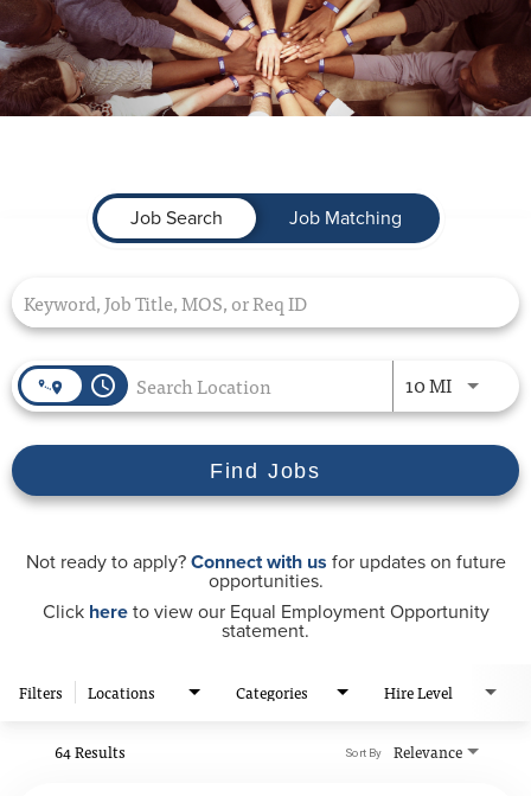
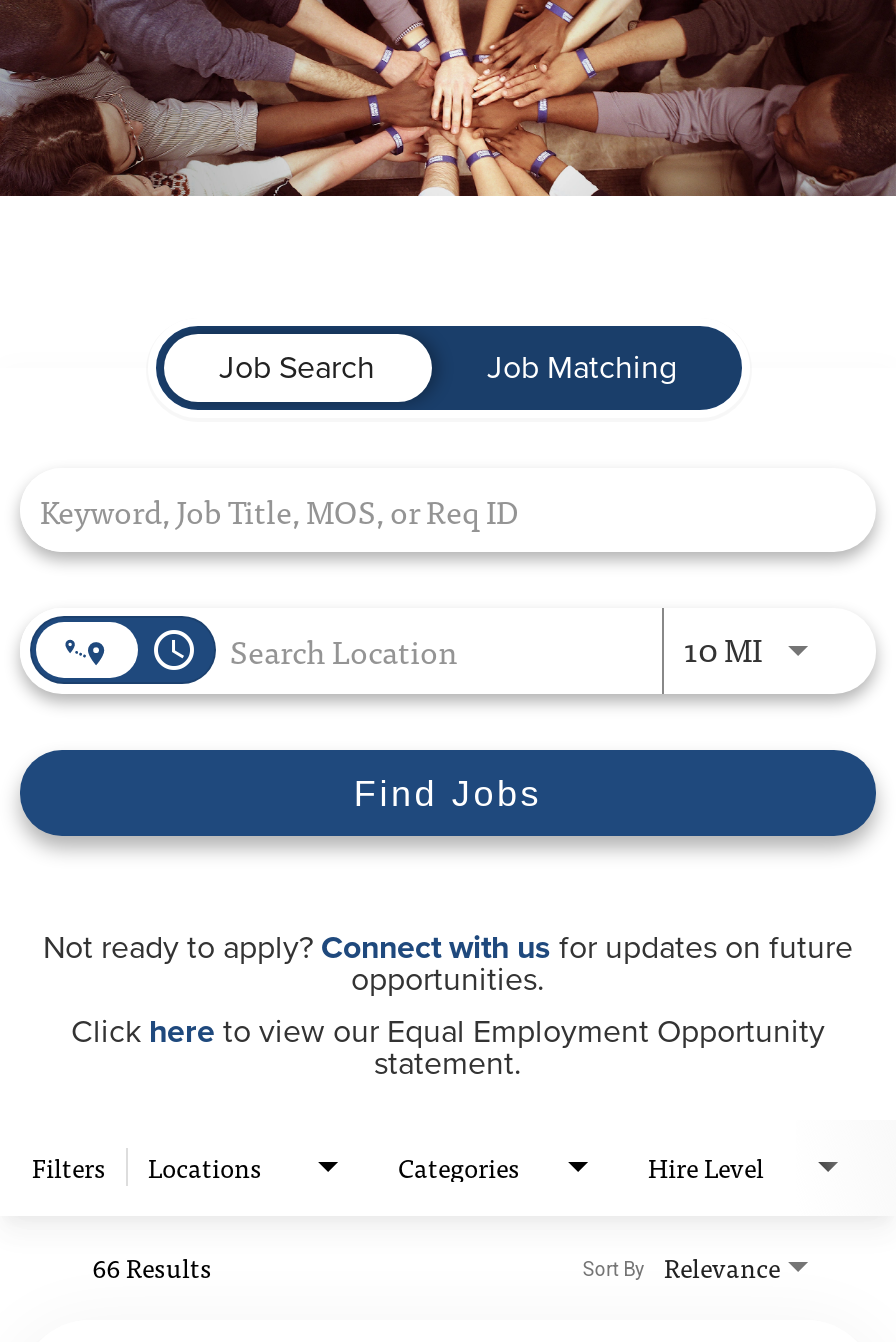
- 64 Results
+ 66 Results
